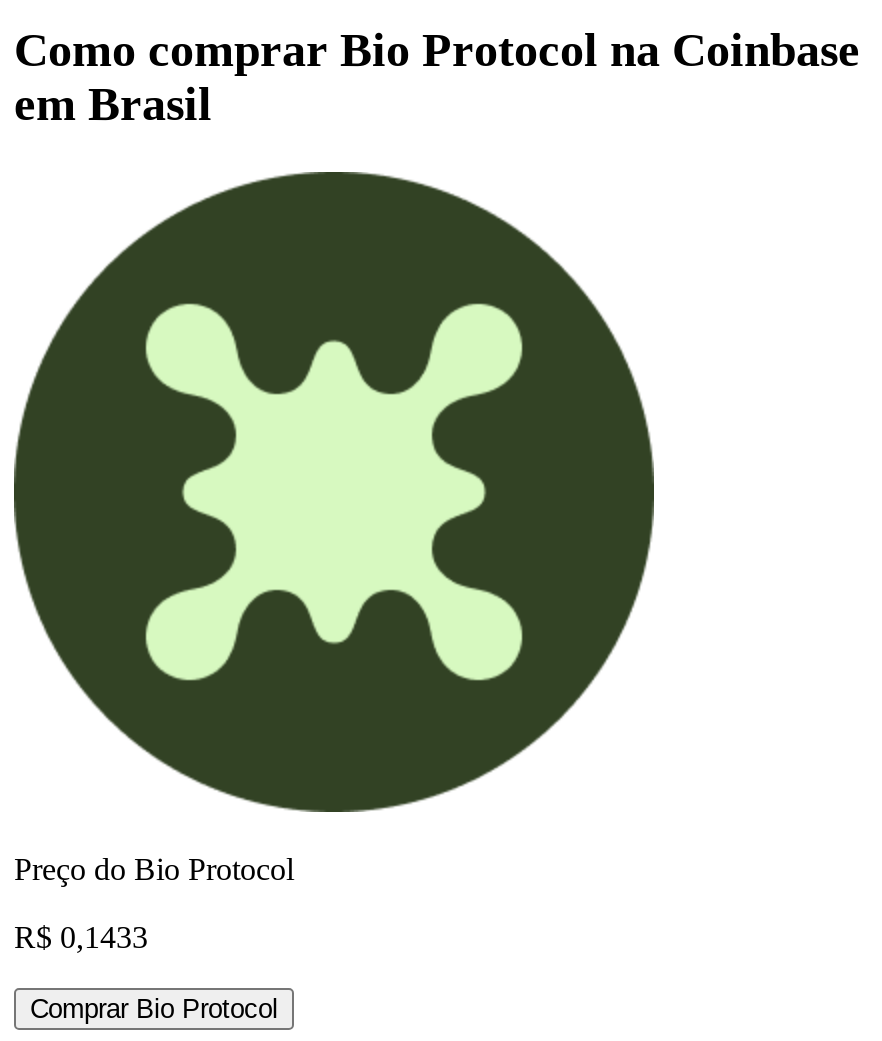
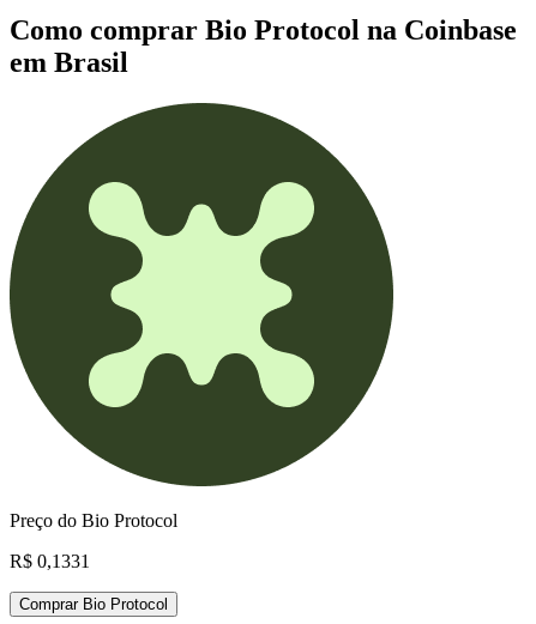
- R$ 0,1433
+ R$ 0,1331
